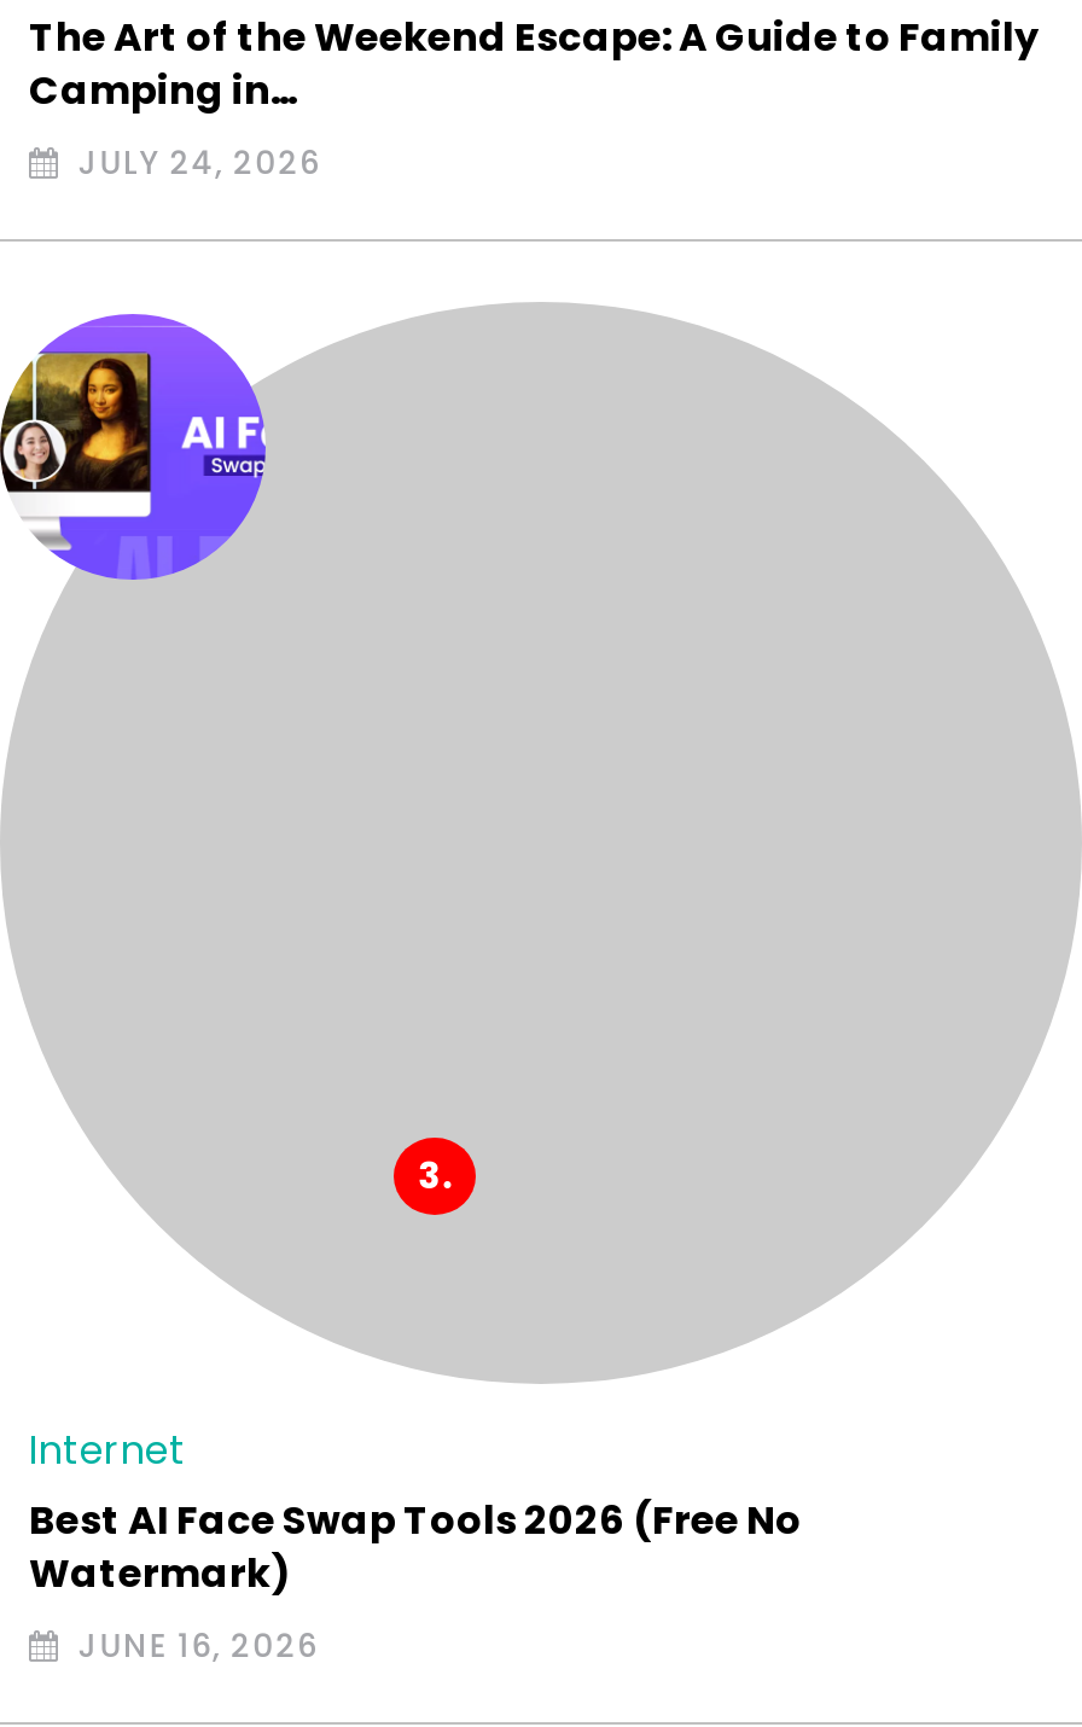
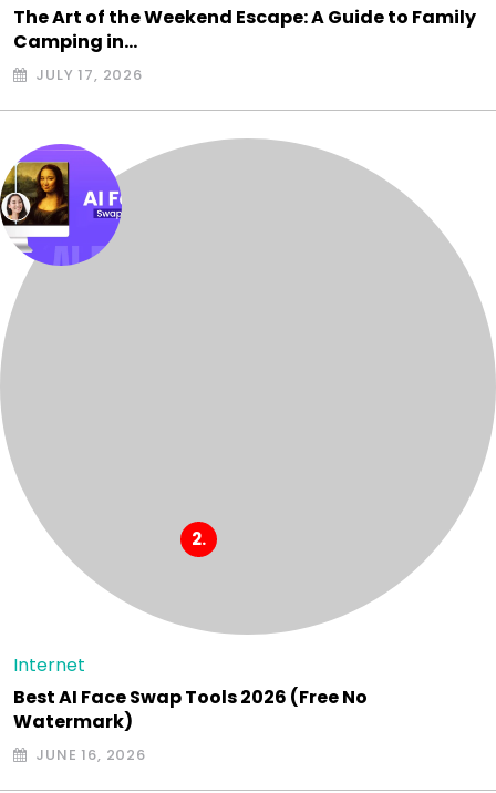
- JULY 24, 2026
+ JULY 17, 2026
